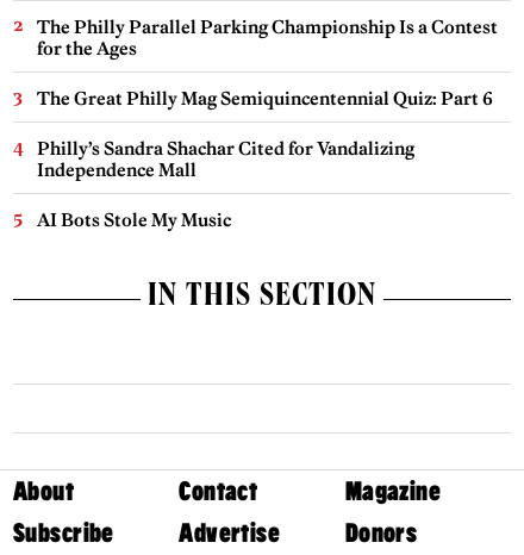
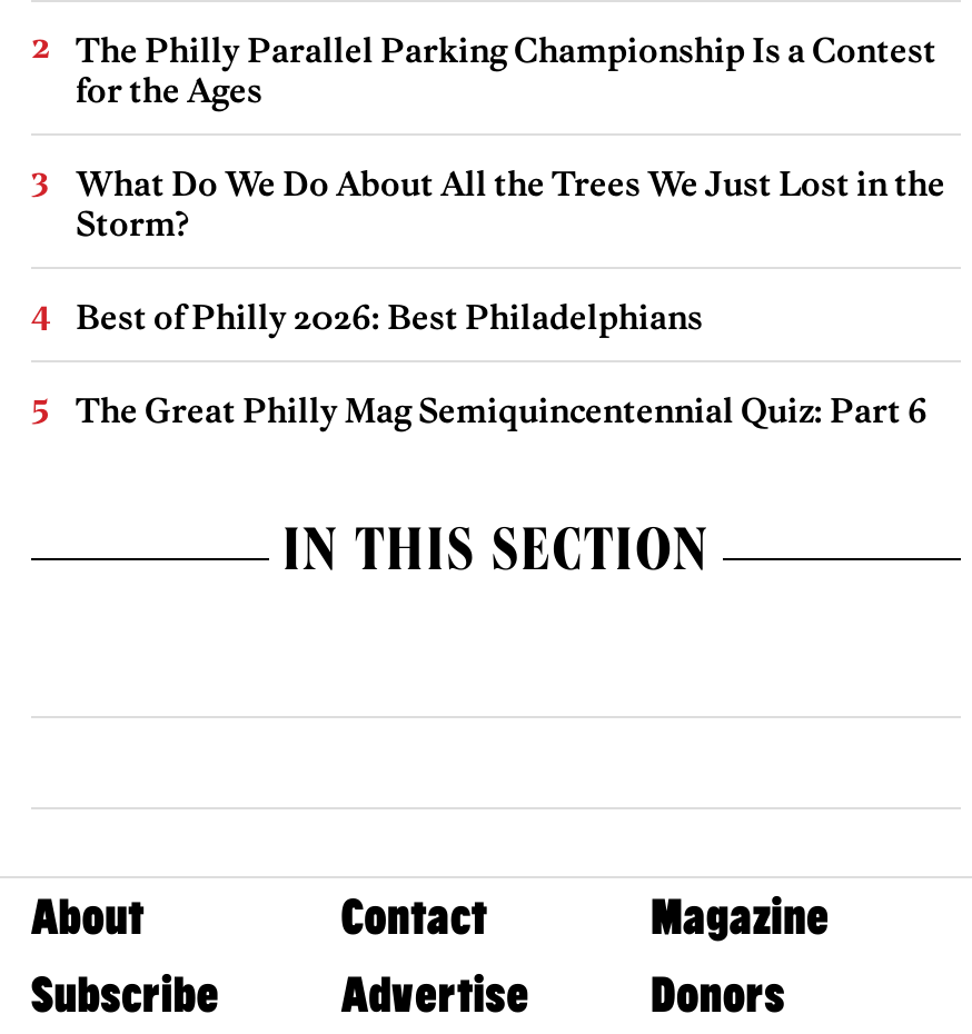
+ What Do We Do About All the Trees We Just Lost in the
+ Storm?
+ Best of Philly 2026: Best Philadelphians

moved down: The Great Philly Mag Semiquincentennial Quiz: Part 6

- Philly’s Sandra Shachar Cited for Vandalizing
- Independence Mall
- AI Bots Stole My Music
